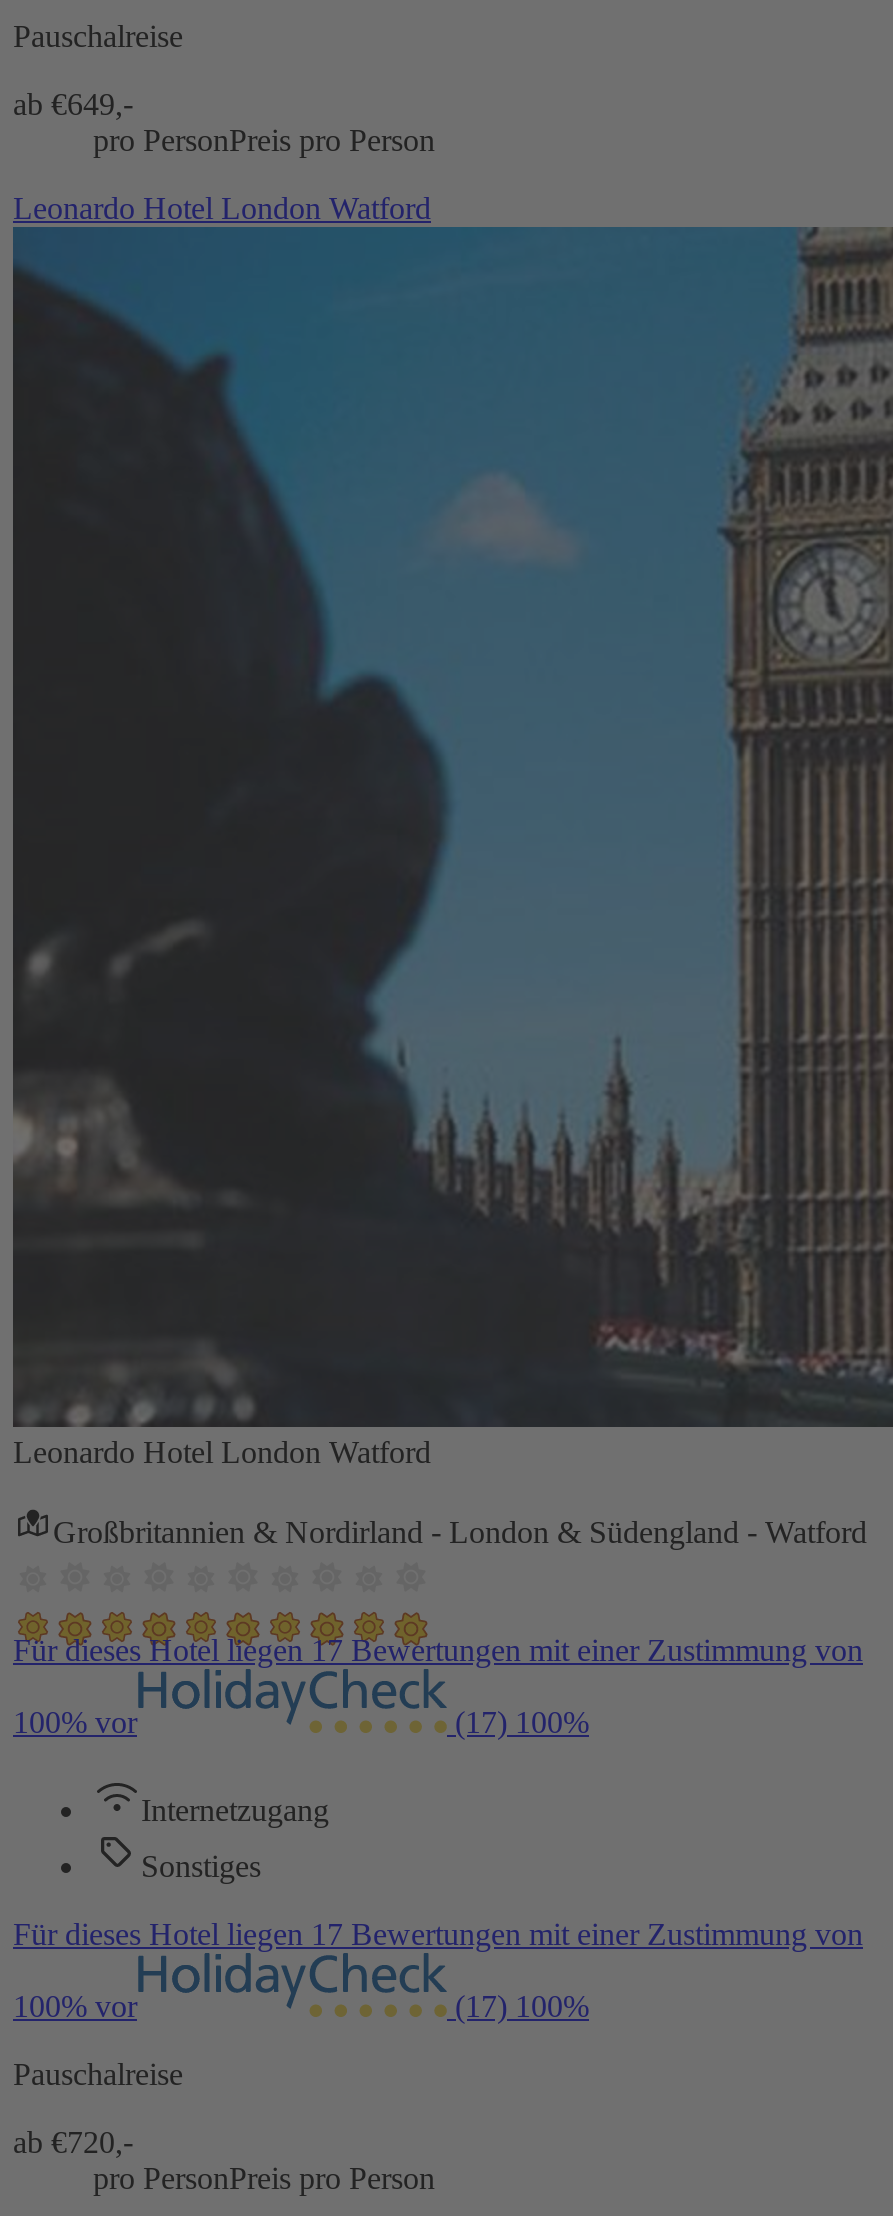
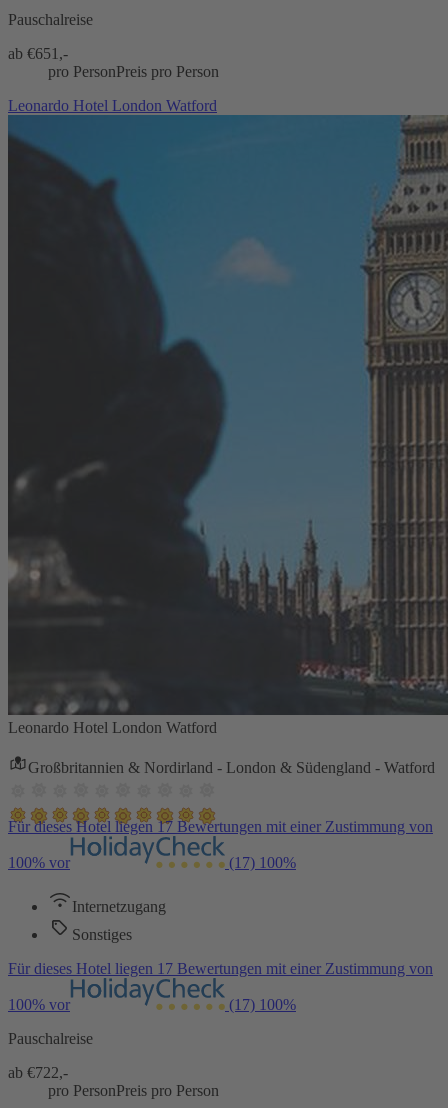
- ab €649,-
+ ab €651,-

- ab €720,-
+ ab €722,-
